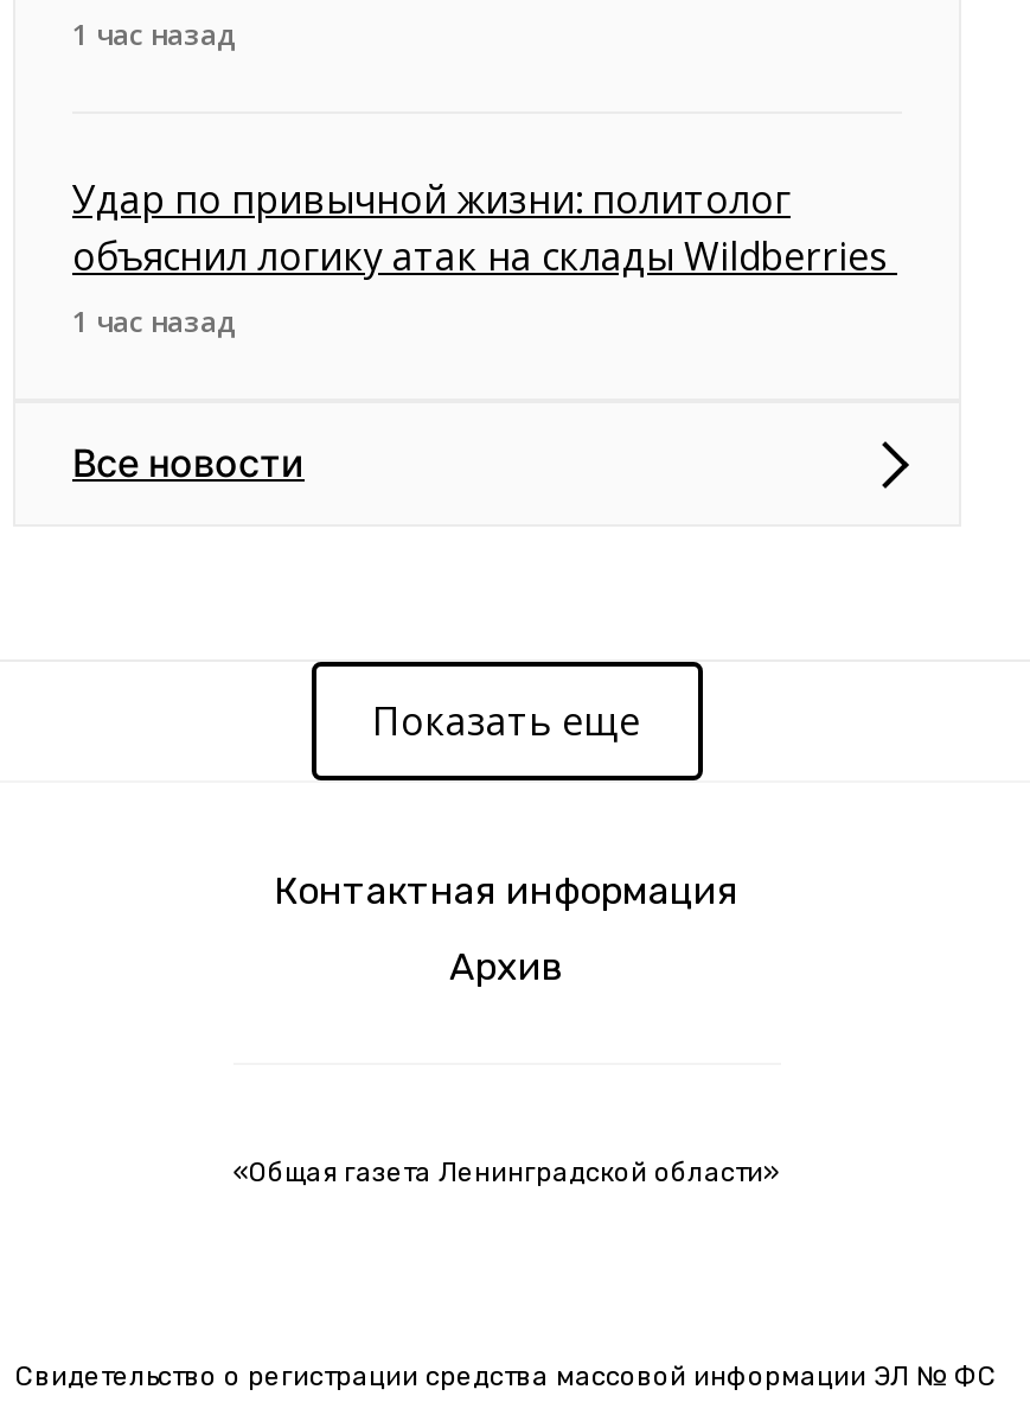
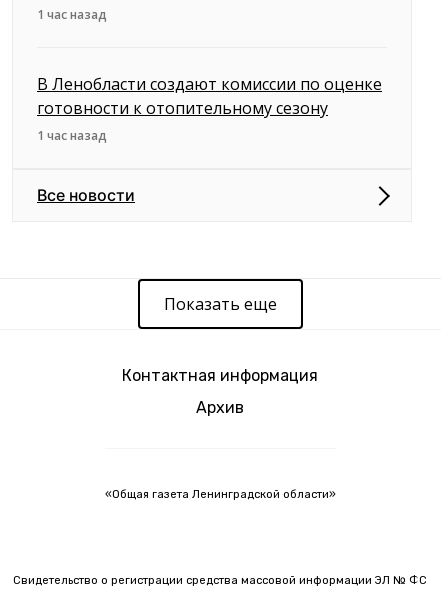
- Удар по привычной жизни: политолог
- объяснил логику атак на склады Wildberries
+ В Ленобласти создают комиссии по оценке
+ готовности к отопительному сезону
